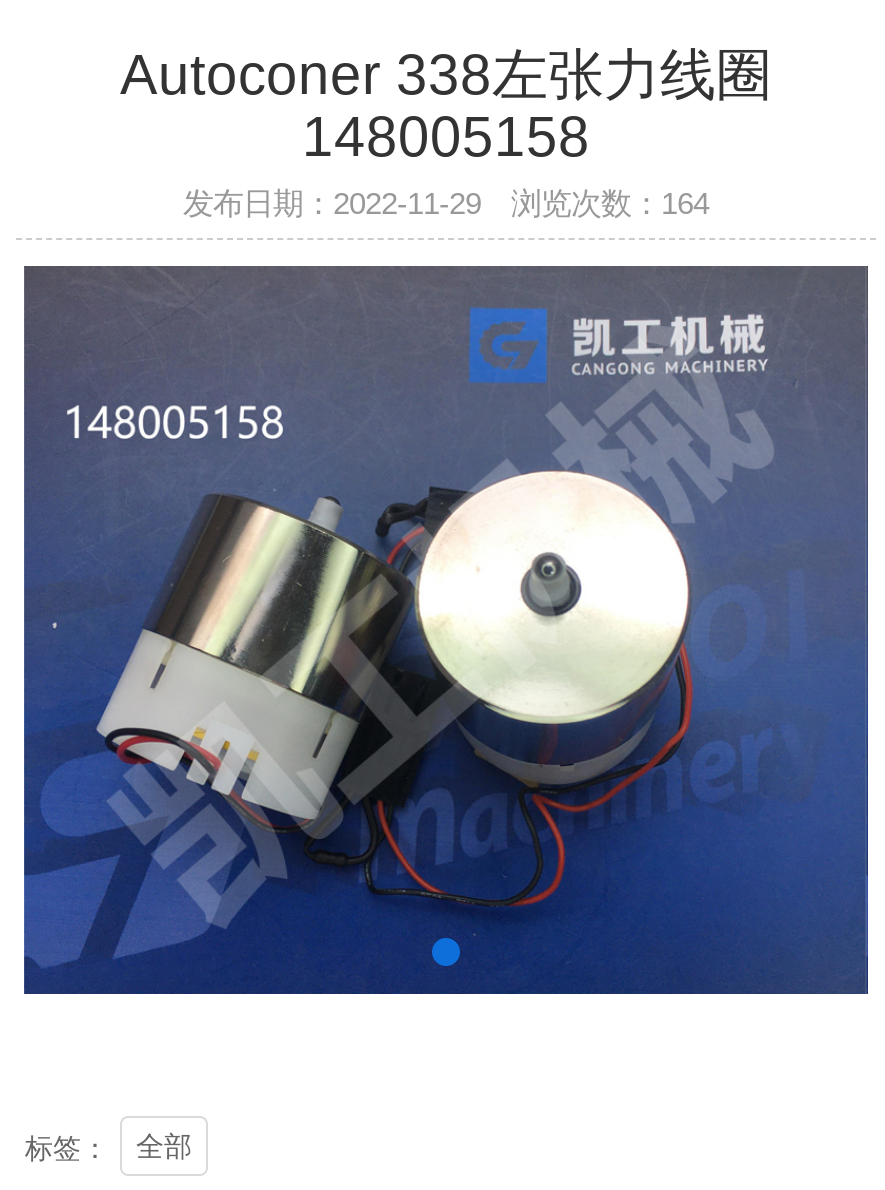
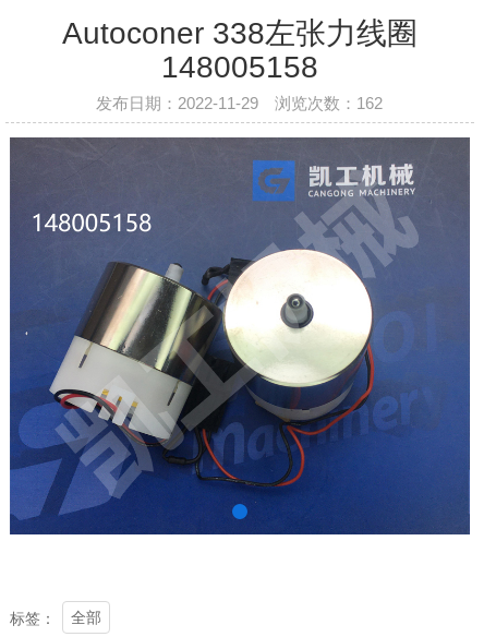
- 发布日期：2022-11-29 浏览次数：164
+ 发布日期：2022-11-29 浏览次数：162
